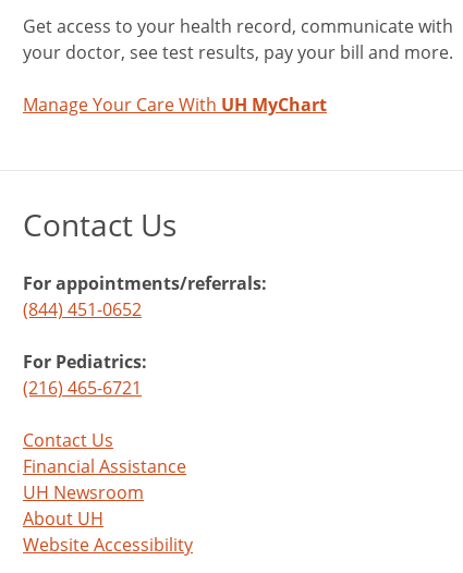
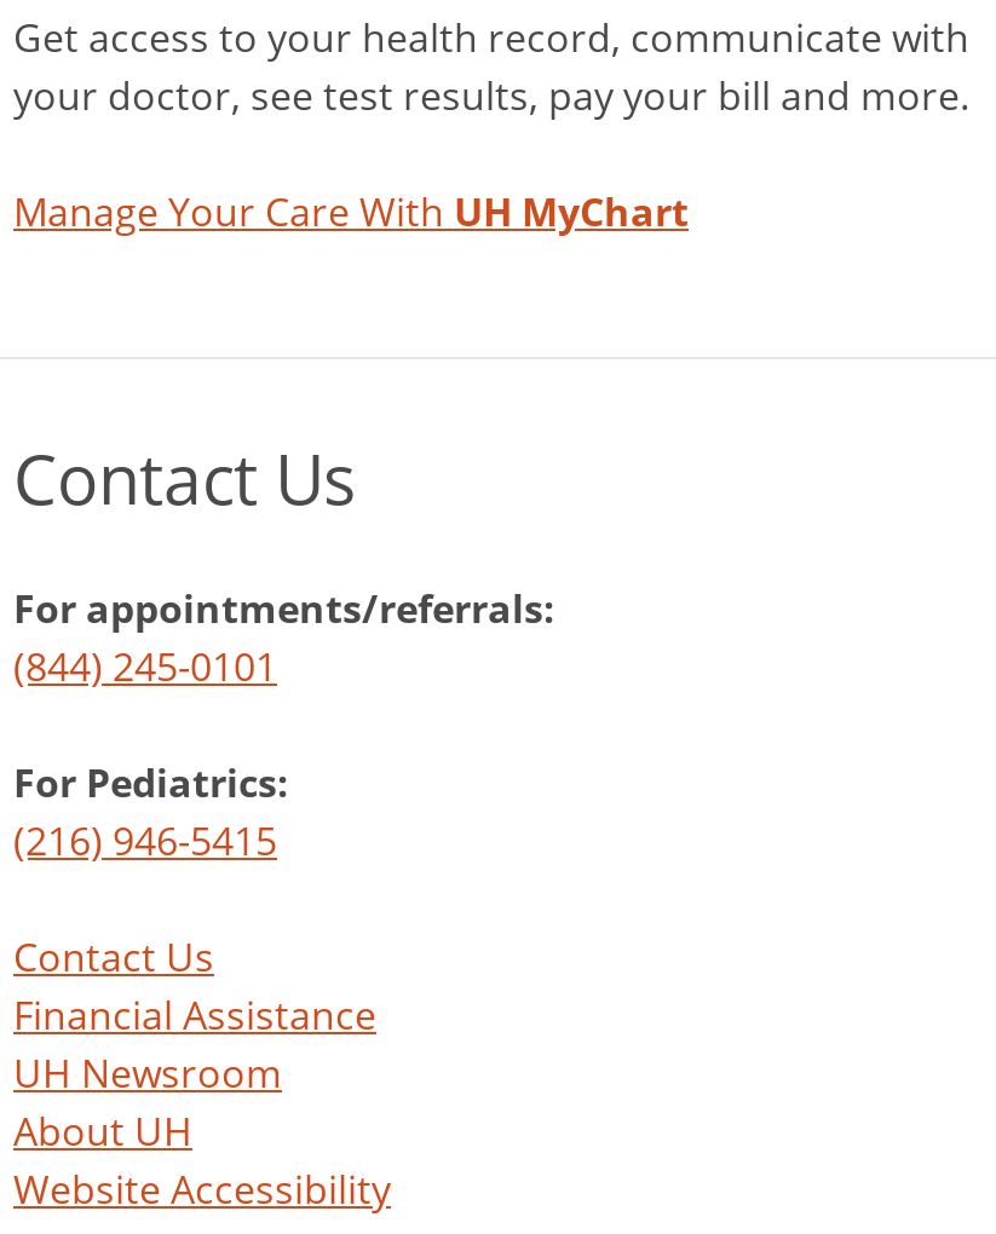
- (844) 451-0652
+ (844) 245-0101

- (216) 465-6721
+ (216) 946-5415
